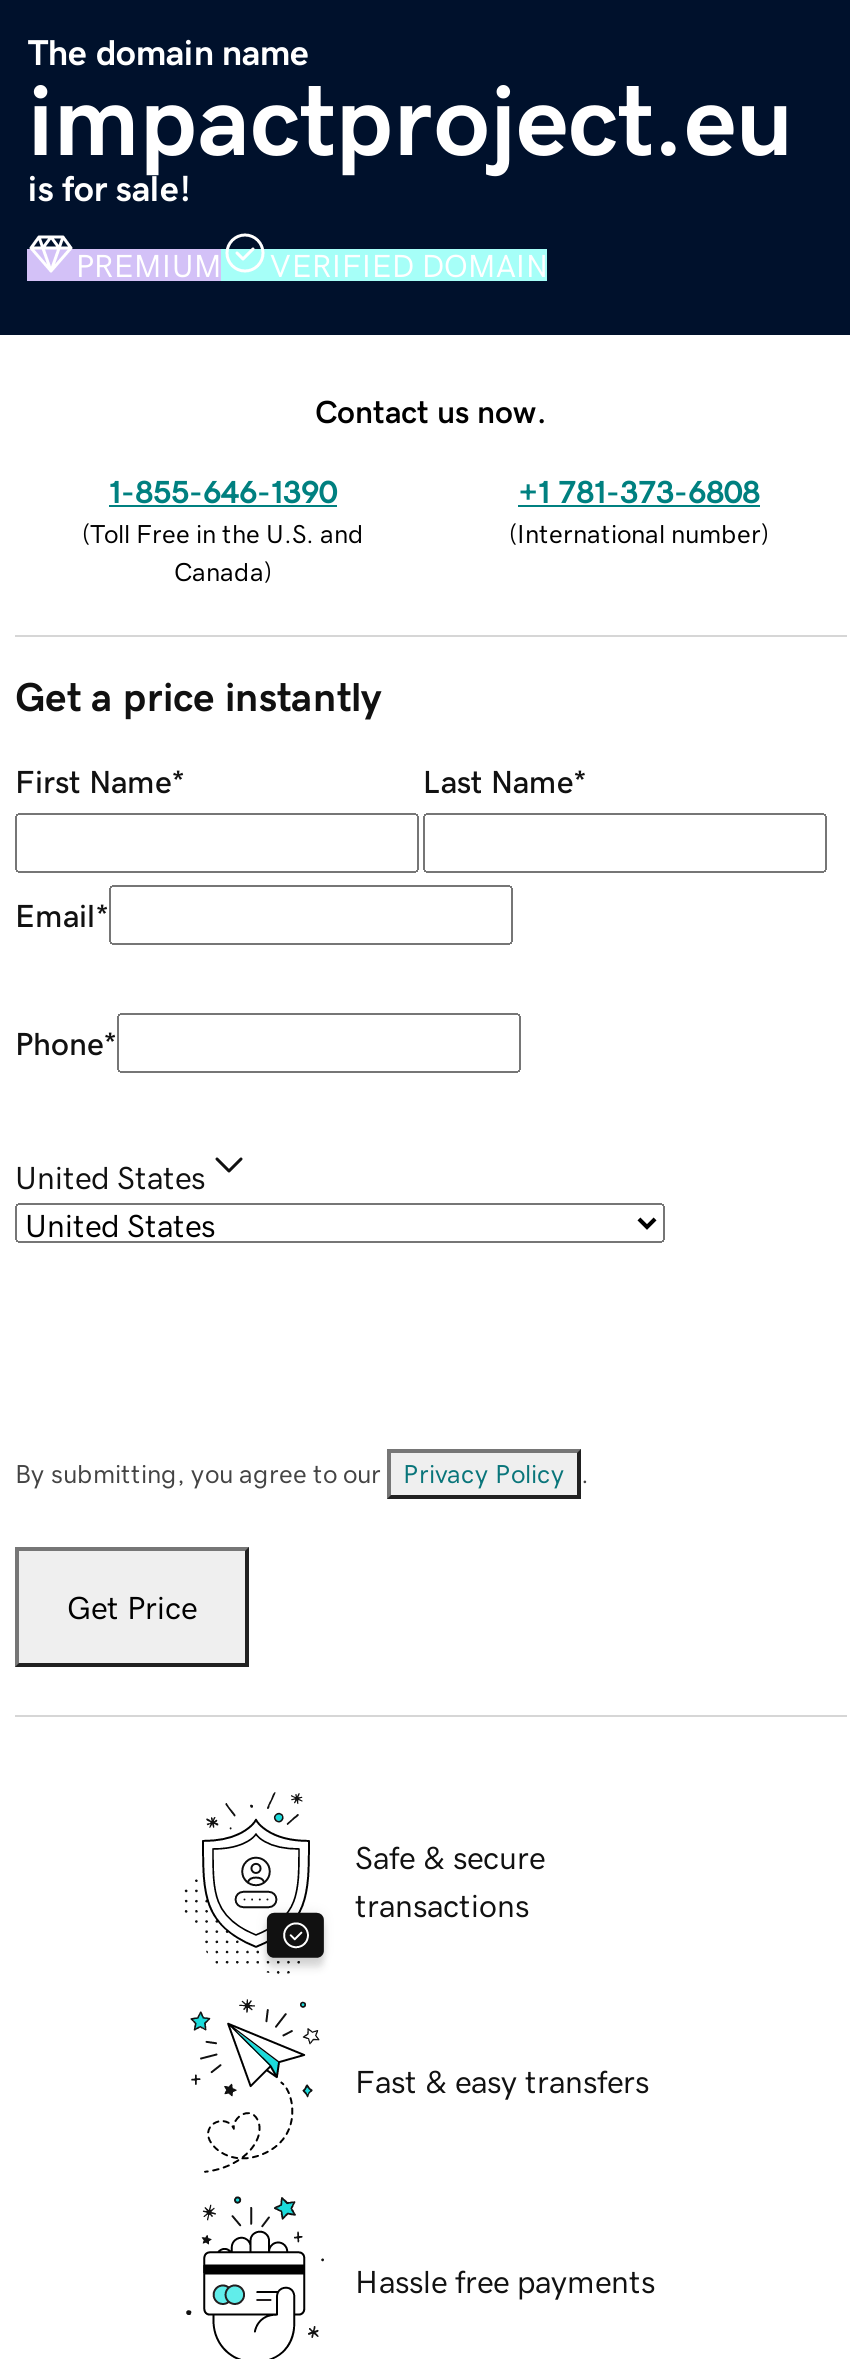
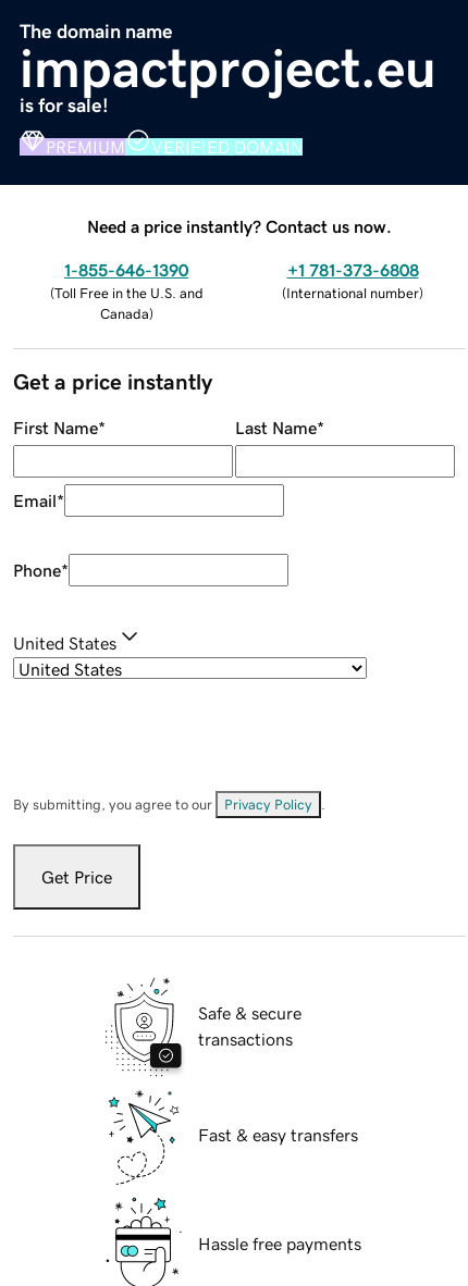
- Contact us now.
+ Need a price instantly? Contact us now.
